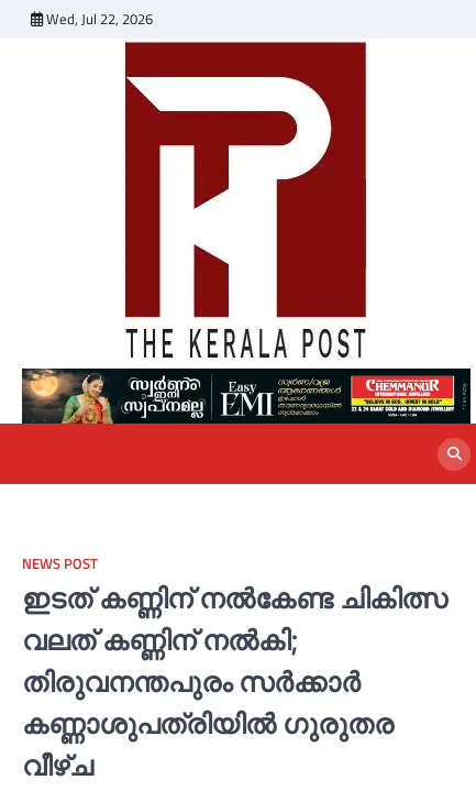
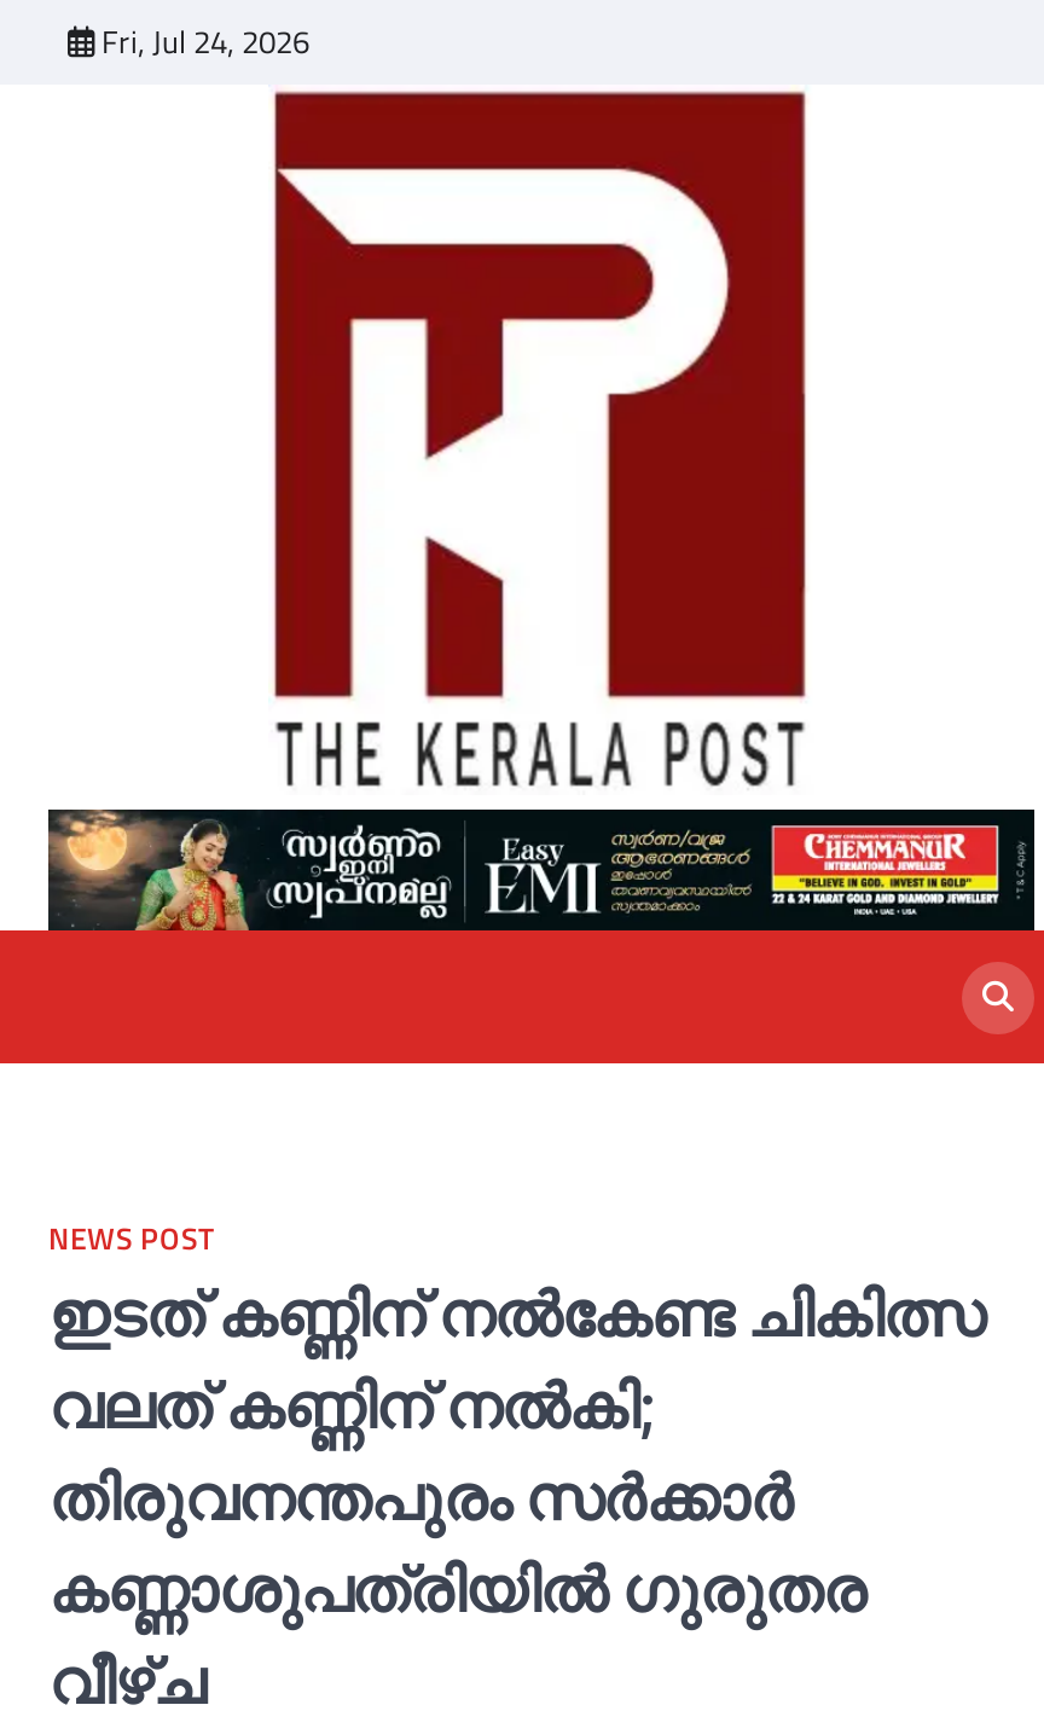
- Wed, Jul 22, 2026
+ Fri, Jul 24, 2026
